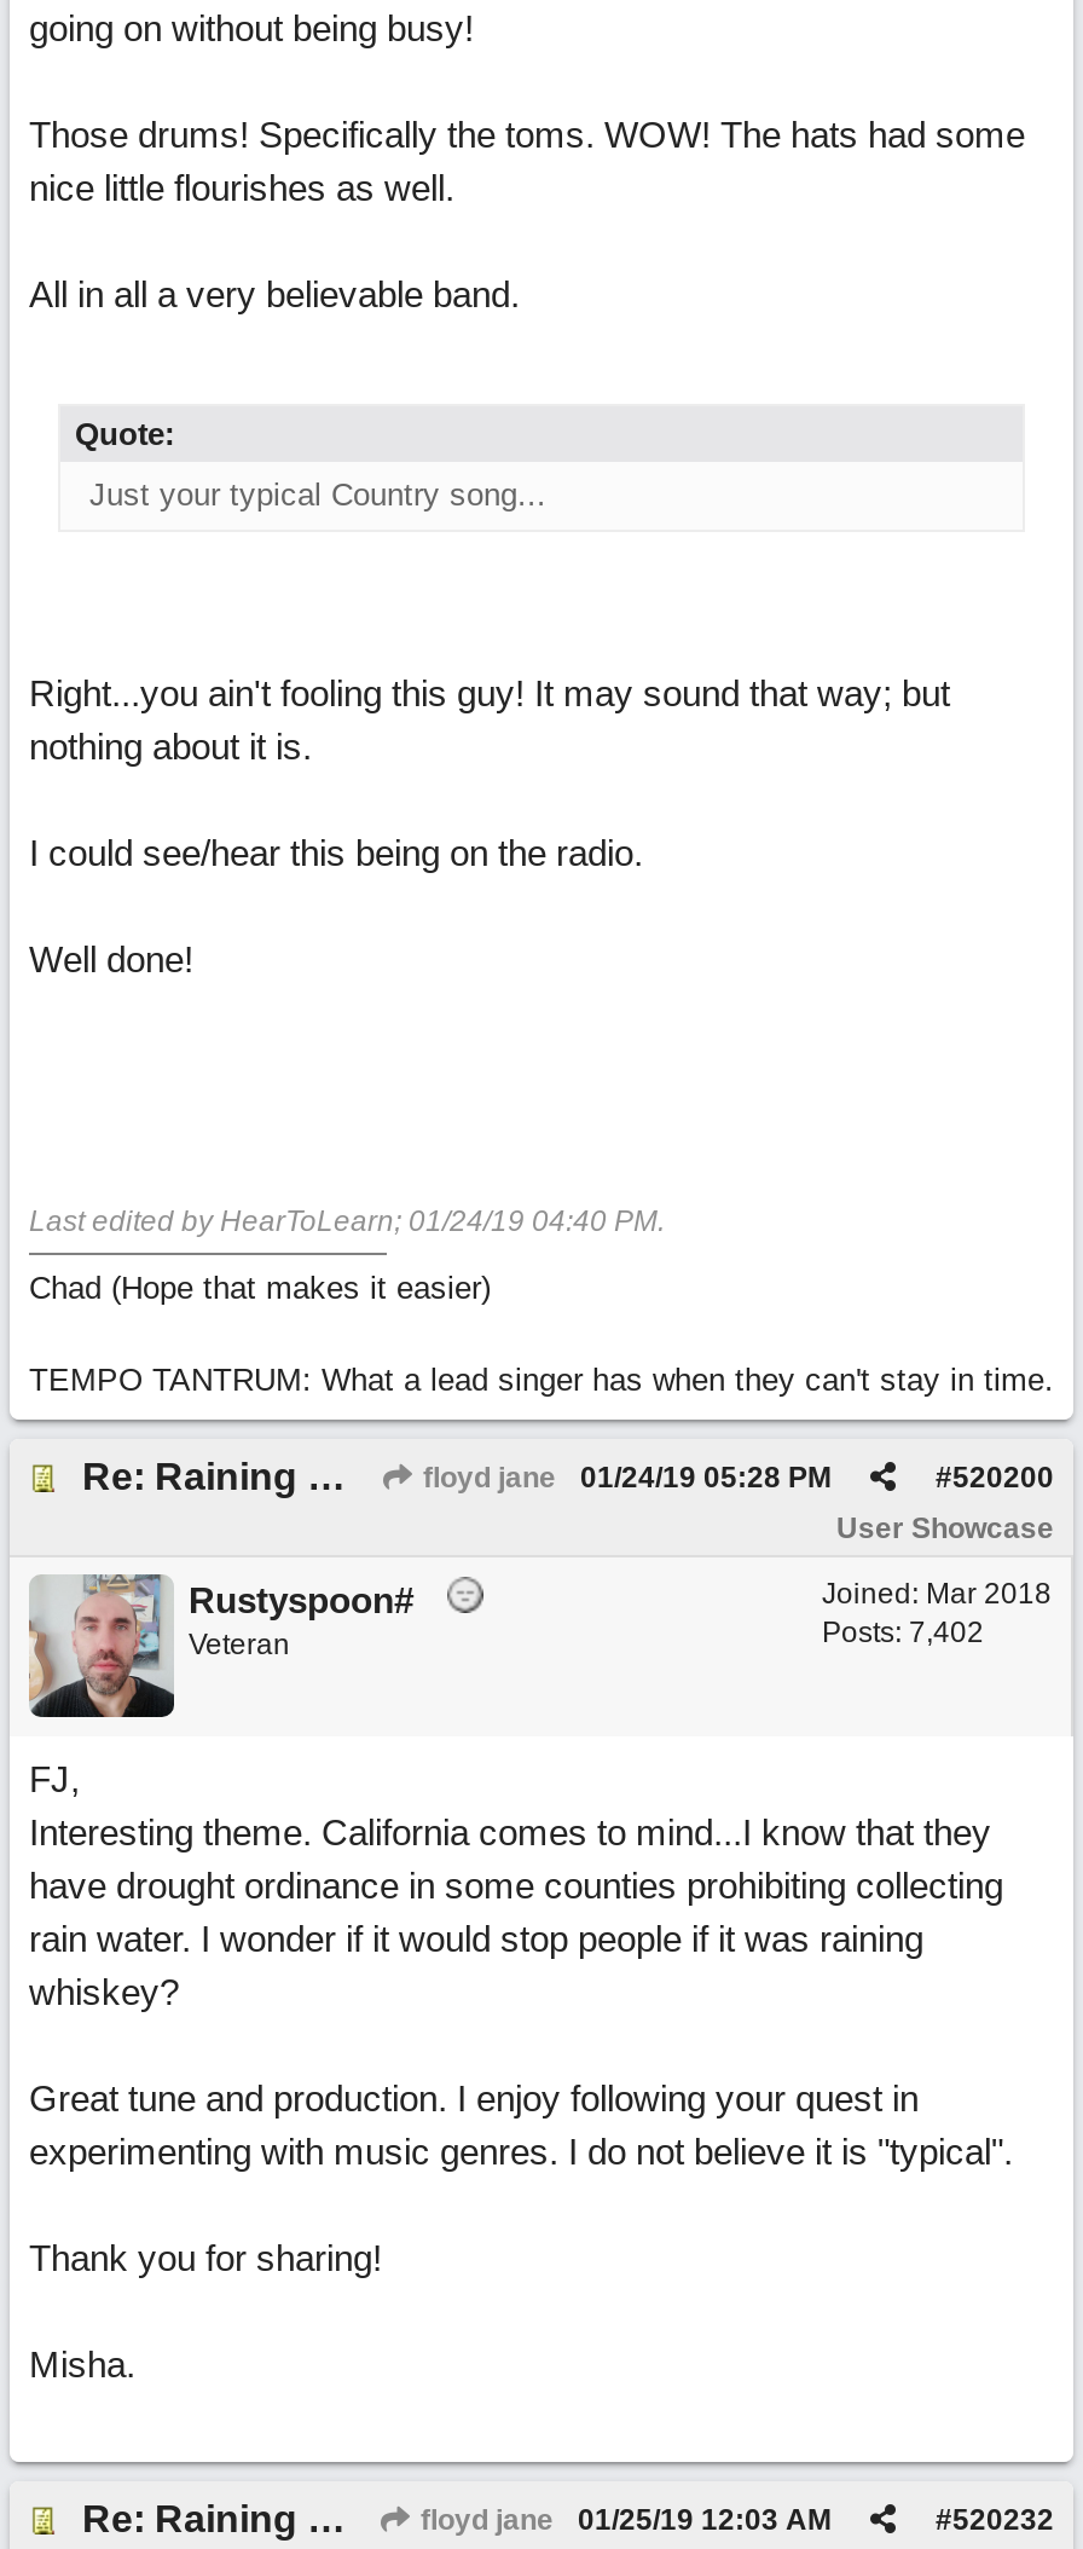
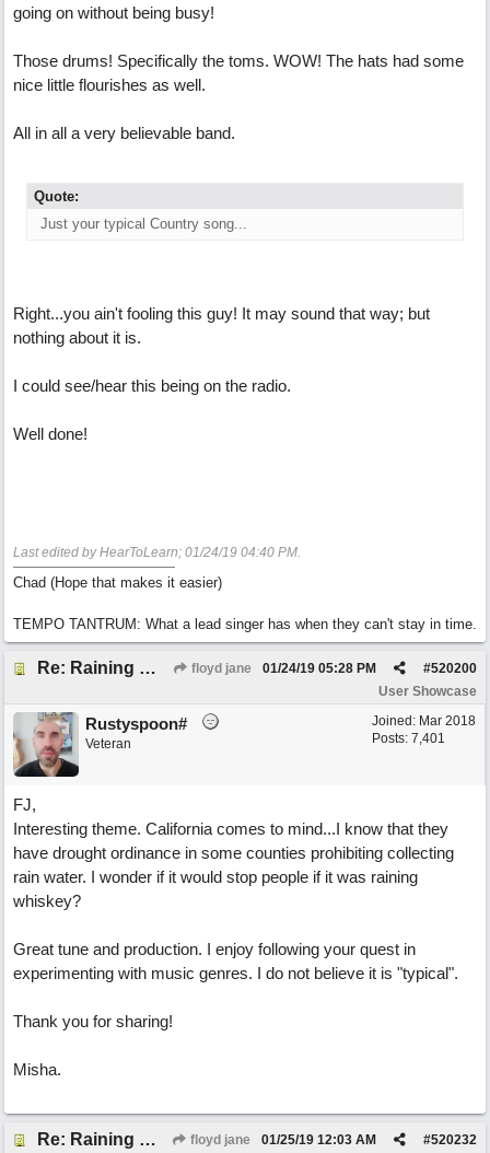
- Posts: 7,402
+ Posts: 7,401
